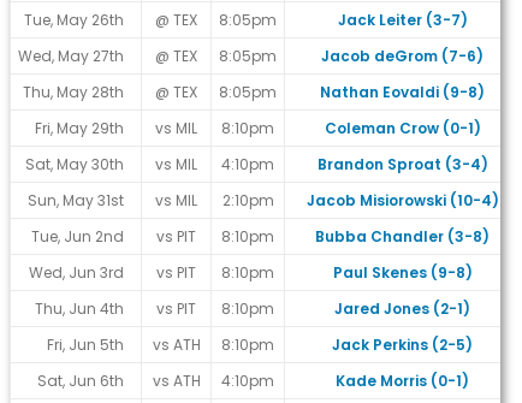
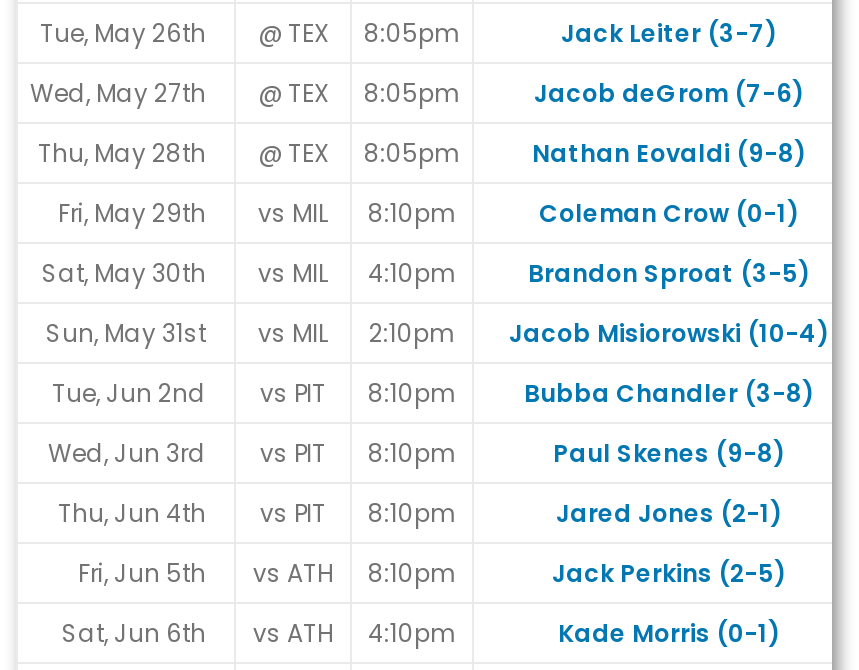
- Brandon Sproat (3-4)
+ Brandon Sproat (3-5)
